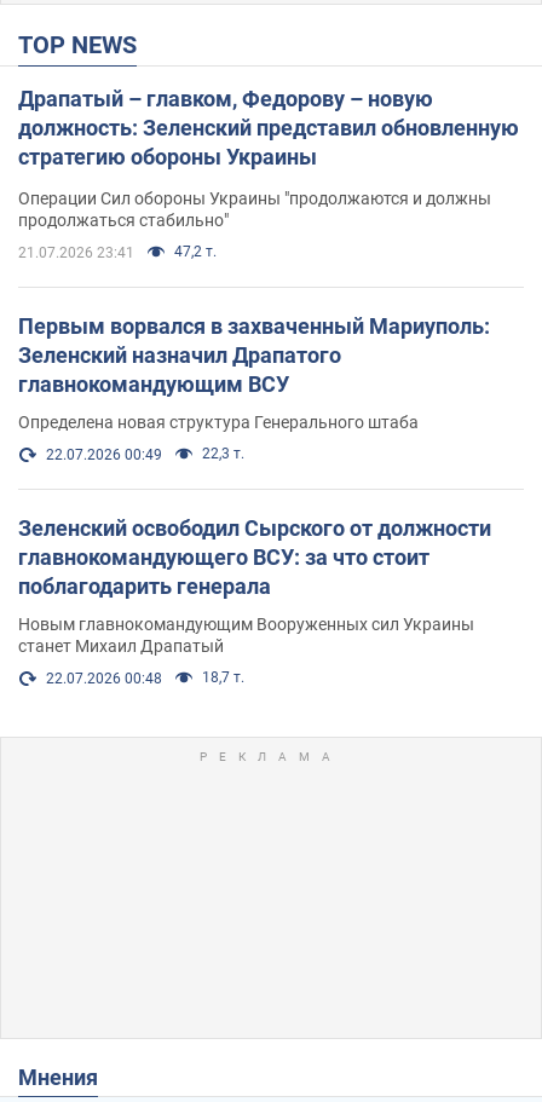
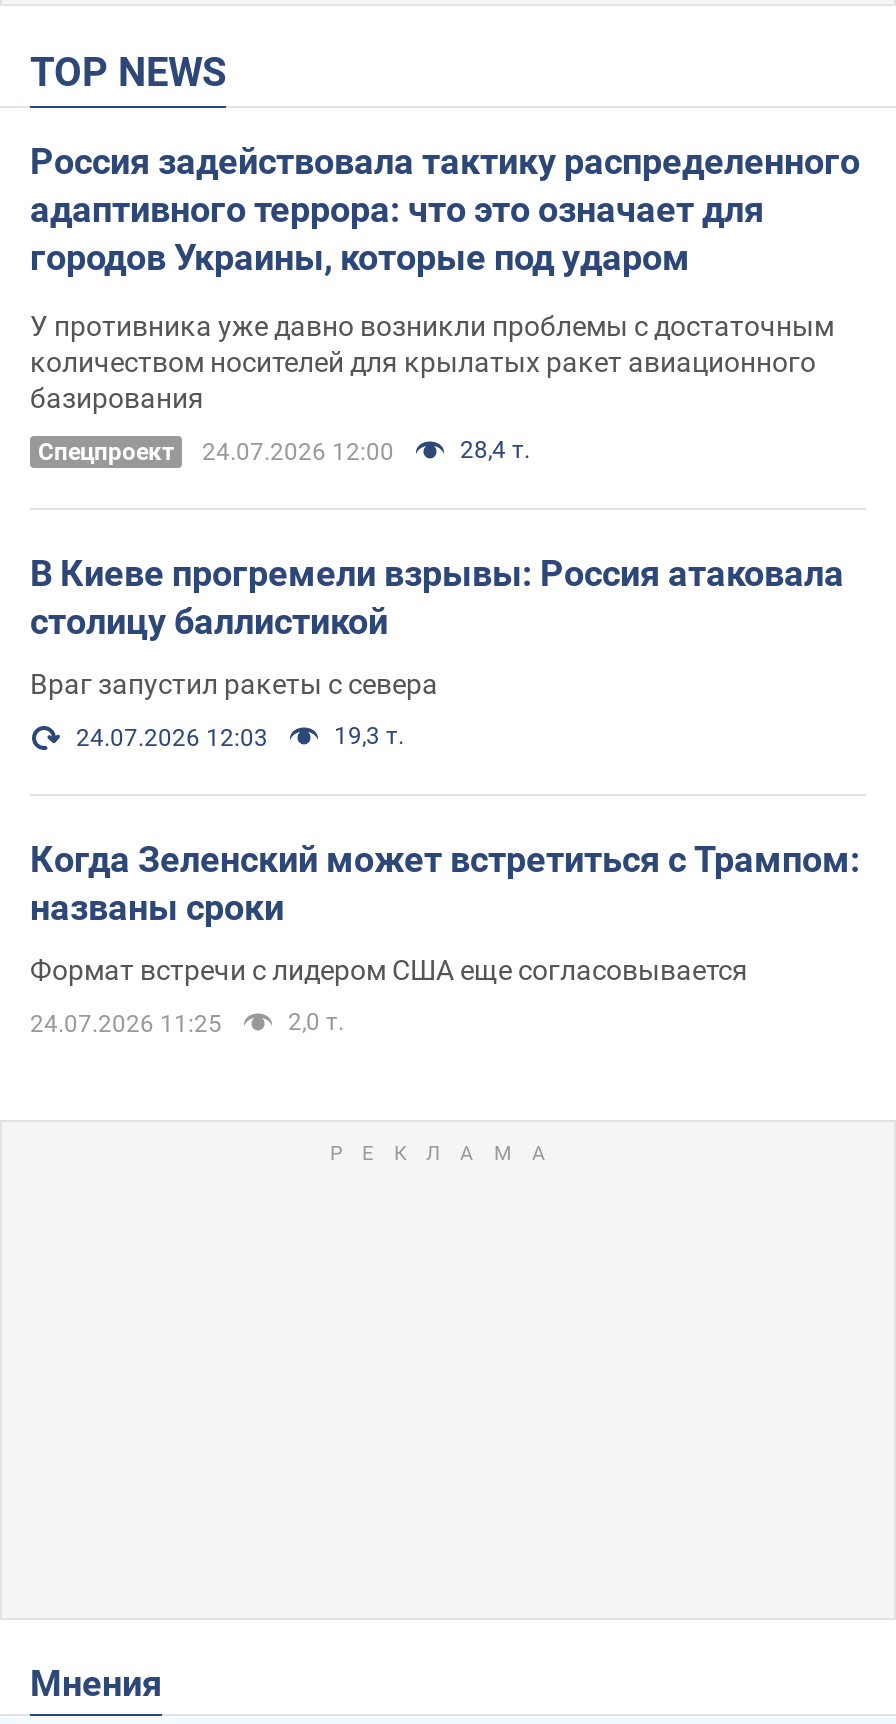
- Драпатый – главком, Федорову – новую
- должность: Зеленский представил обновленную
- стратегию обороны Украины
+ Россия задействовала тактику распределенного
+ адаптивного террора: что это означает для
+ городов Украины, которые под ударом

- Операции Сил обороны Украины "продолжаются и должны
- продолжаться стабильно"
+ У противника уже давно возникли проблемы с достаточным
+ количеством носителей для крылатых ракет авиационного
+ базирования

- 21.07.2026 23:41
- 47,2 т.
+ Спецпроект
+ 24.07.2026 12:00
+ 28,4 т.

- Первым ворвался в захваченный Мариуполь:
- Зеленский назначил Драпатого
- главнокомандующим ВСУ
+ В Киеве прогремели взрывы: Россия атаковала
+ столицу баллистикой

- Определена новая структура Генерального штаба
+ Враг запустил ракеты с севера

- 22.07.2026 00:49
- 22,3 т.
+ 24.07.2026 12:03
+ 19,3 т.

- Зеленский освободил Сырского от должности
- главнокомандующего ВСУ: за что стоит
- поблагодарить генерала
+ Когда Зеленский может встретиться с Трампом:
+ названы сроки

- Новым главнокомандующим Вооруженных сил Украины
- станет Михаил Драпатый
+ Формат встречи с лидером США еще согласовывается

- 22.07.2026 00:48
- 18,7 т.
+ 24.07.2026 11:25
+ 2,0 т.
